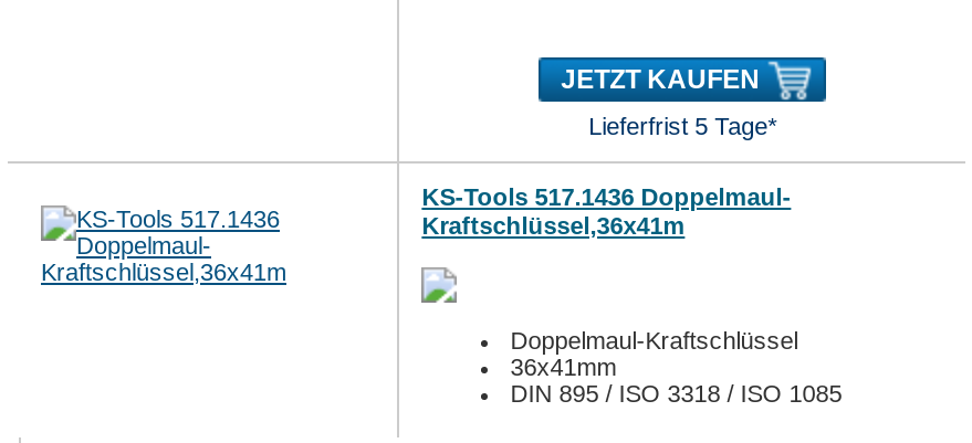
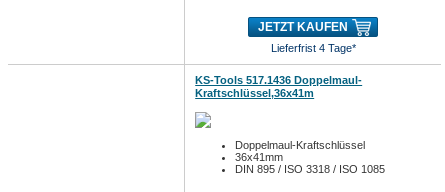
- Lieferfrist 5 Tage*
+ Lieferfrist 4 Tage*

- [image]
